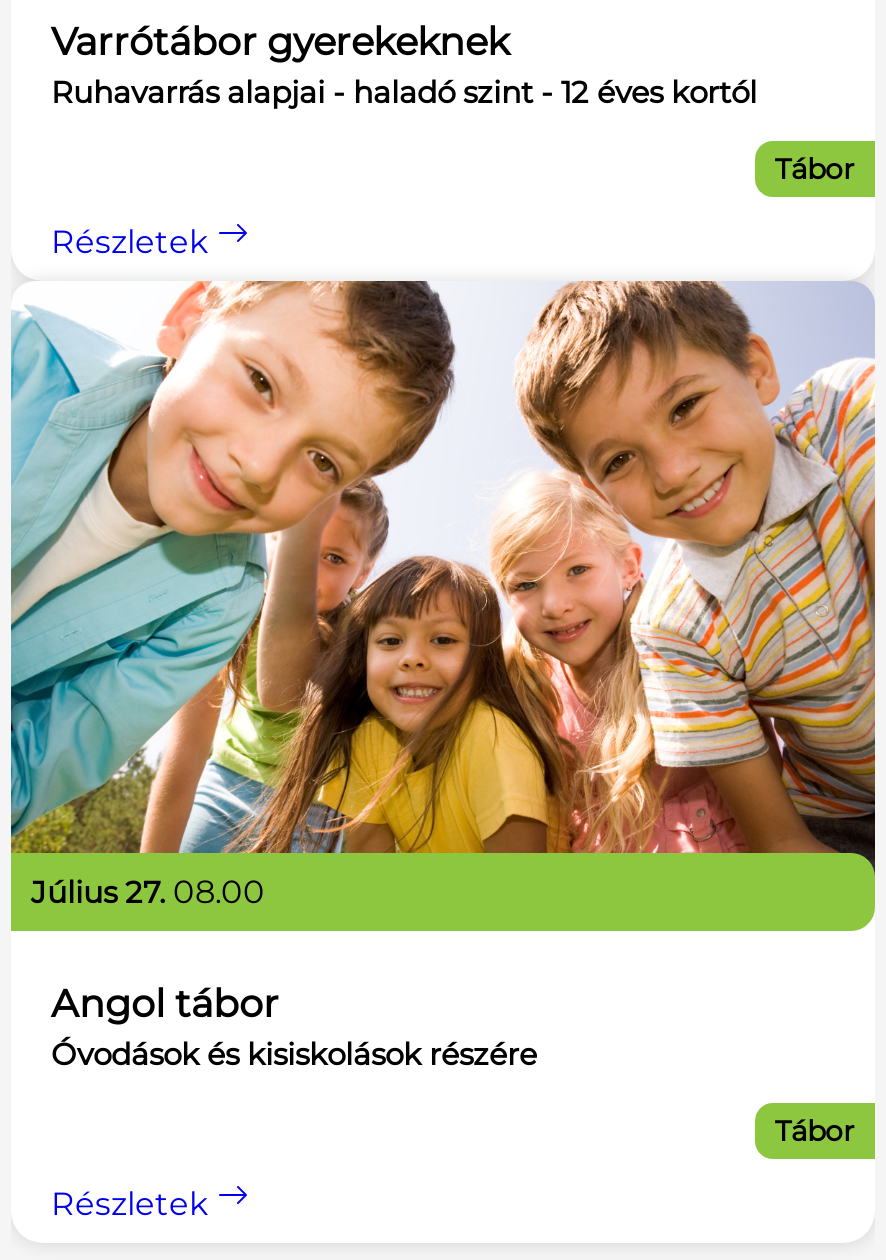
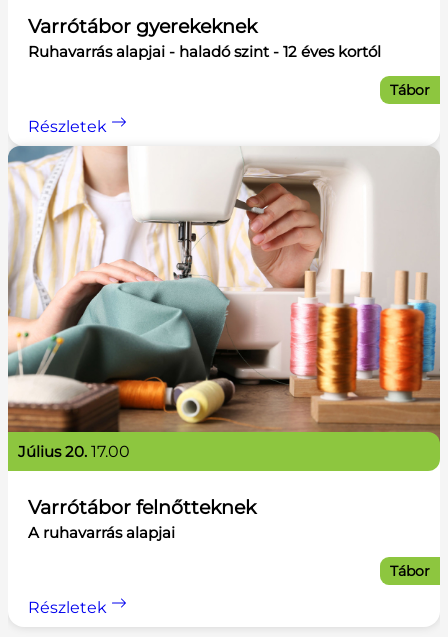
- [image]
- július 27. 08.00
+ [image]
+ július 20. 17.00

- Angol tábor
- Óvodások és kisiskolások részére
+ Varrótábor felnőtteknek
+ A ruhavarrás alapjai
